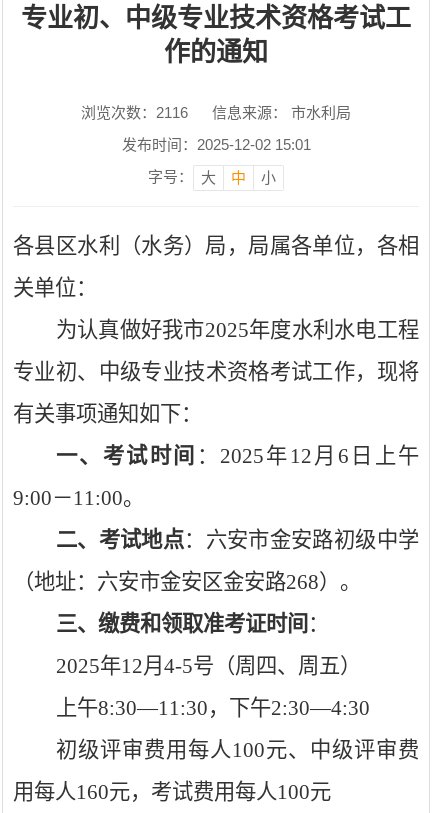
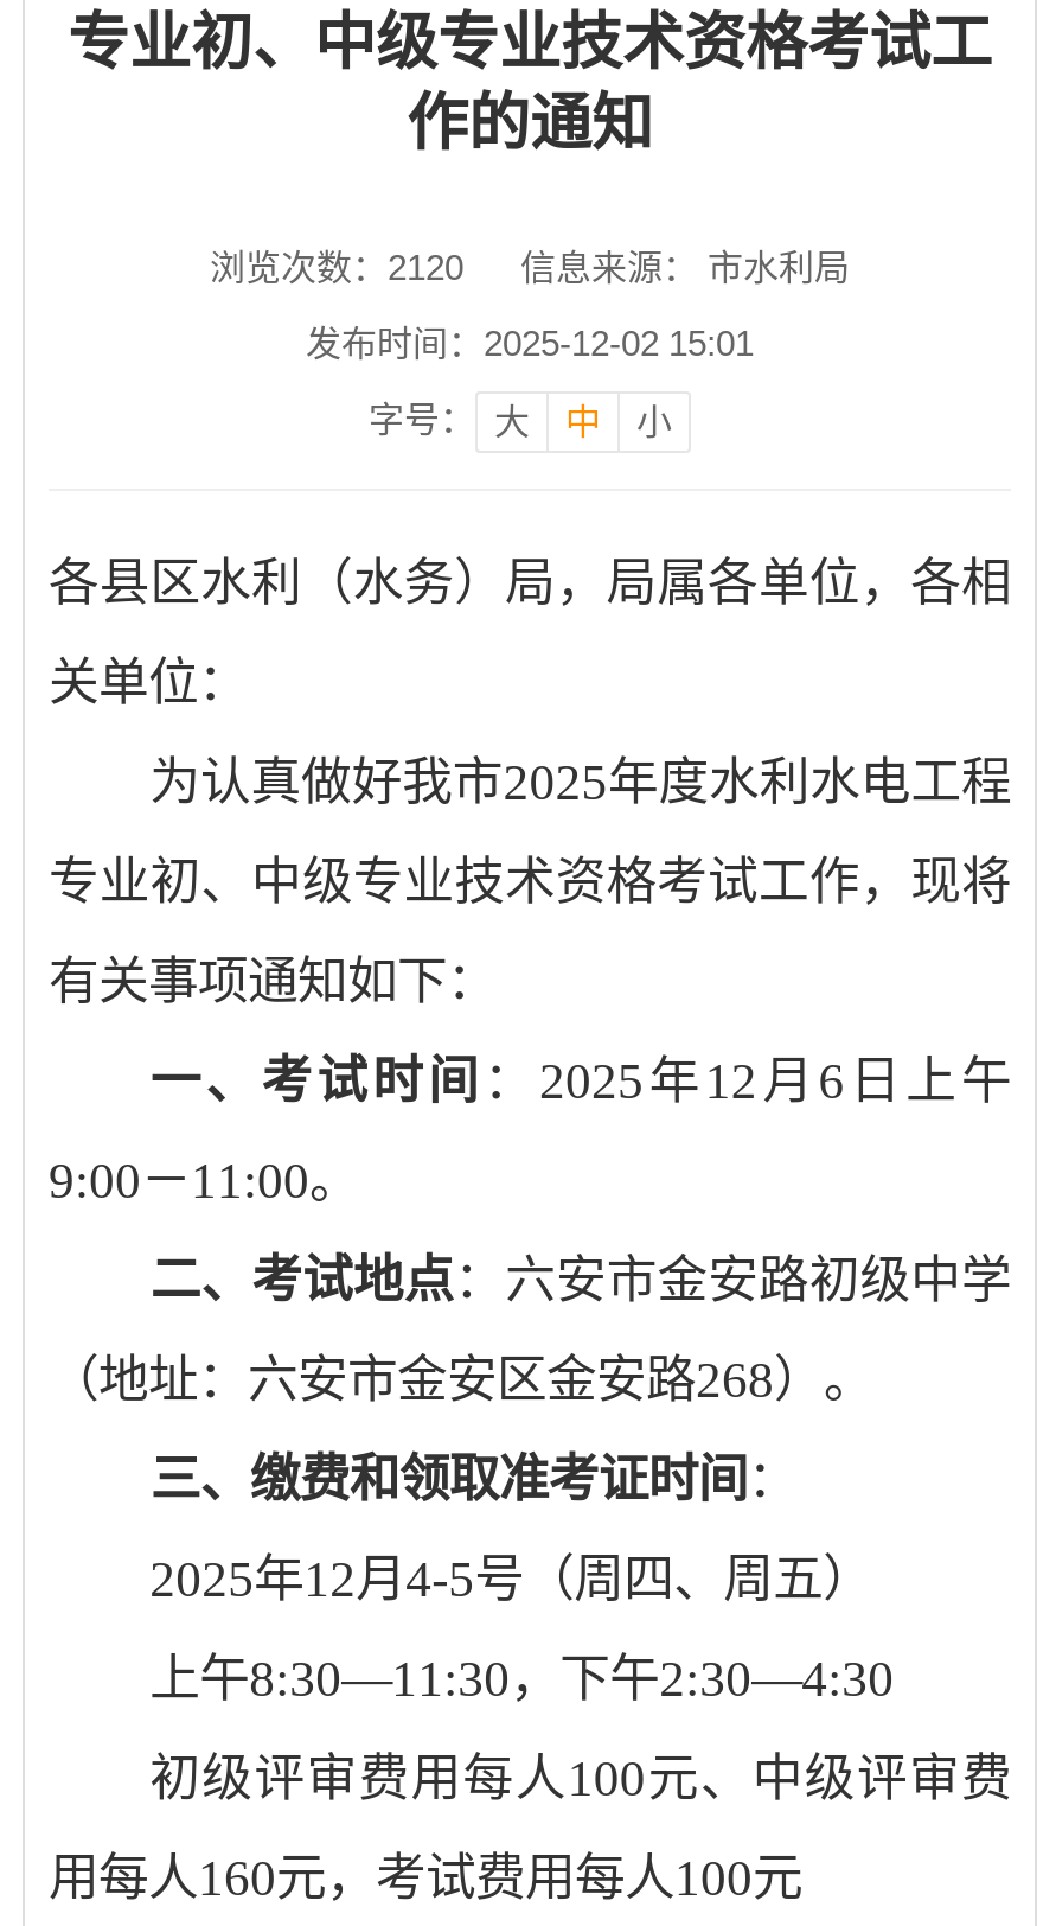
- 浏览次数：2116 信息来源： 市水利局
+ 浏览次数：2120 信息来源： 市水利局
